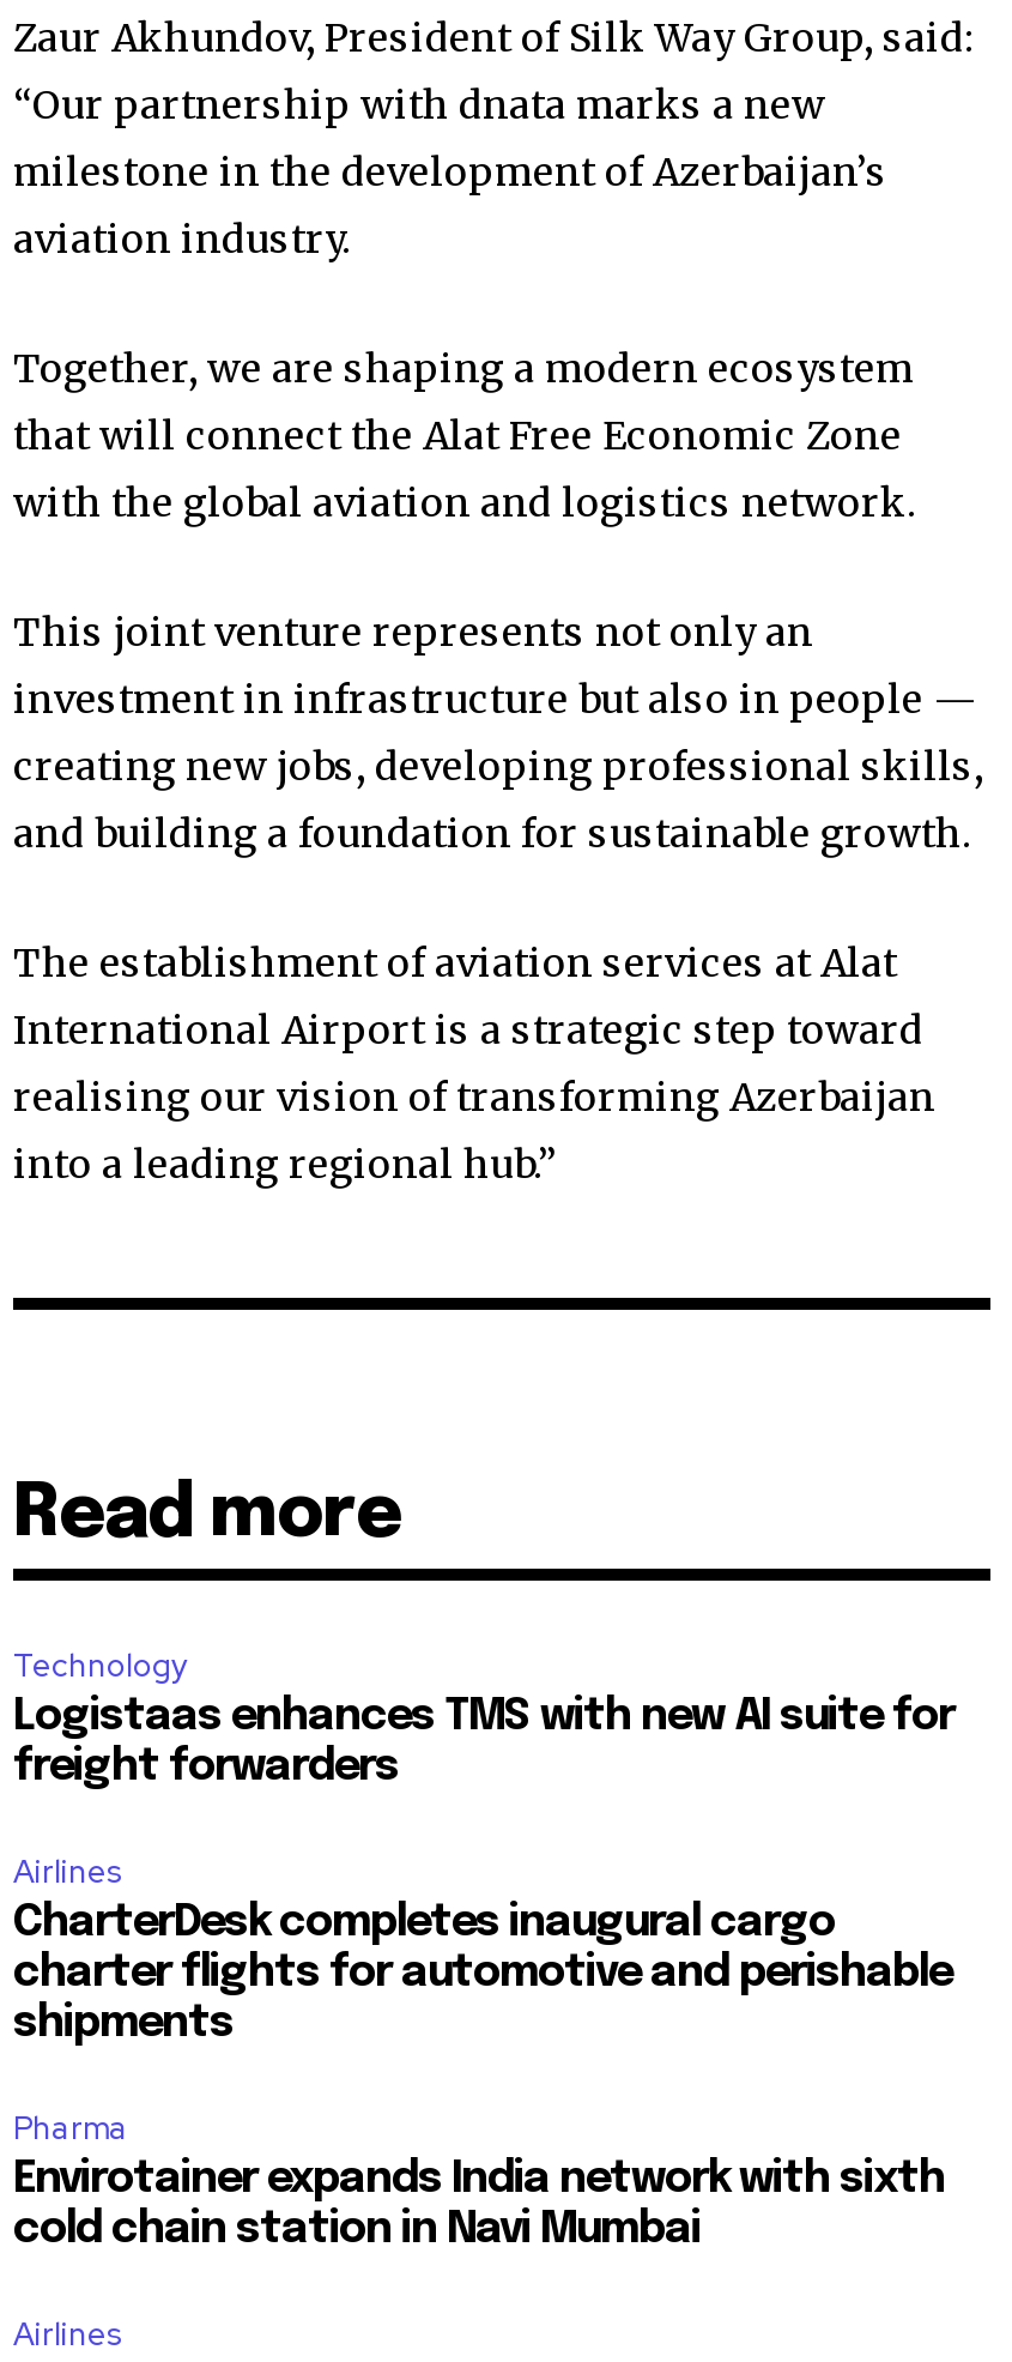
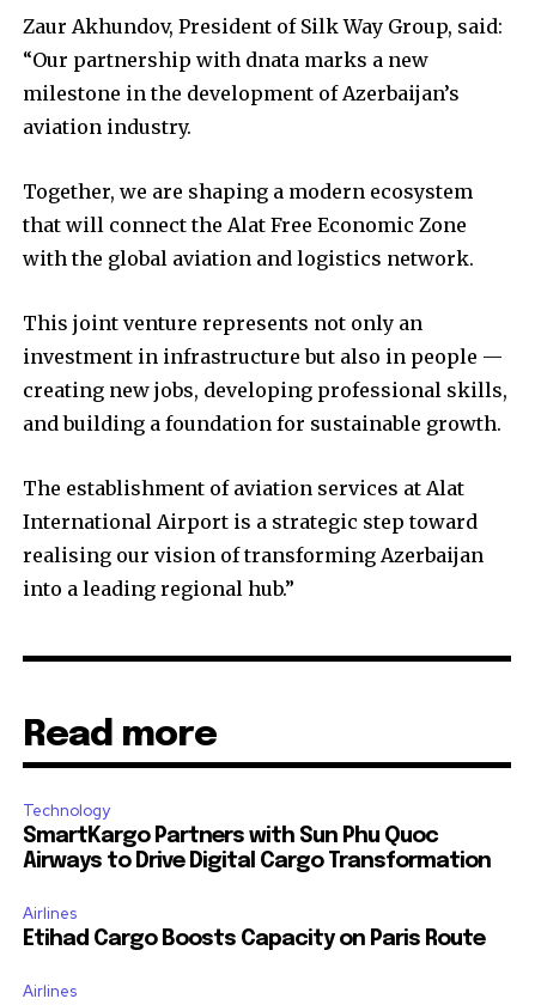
- Logistaas enhances TMS with new AI suite for
- freight forwarders
+ SmartKargo Partners with Sun Phu Quoc
+ Airways to Drive Digital Cargo Transformation

- CharterDesk completes inaugural cargo
- charter flights for automotive and perishable
- shipments
- Pharma
- Envirotainer expands India network with sixth
- cold chain station in Navi Mumbai
+ Etihad Cargo Boosts Capacity on Paris Route
